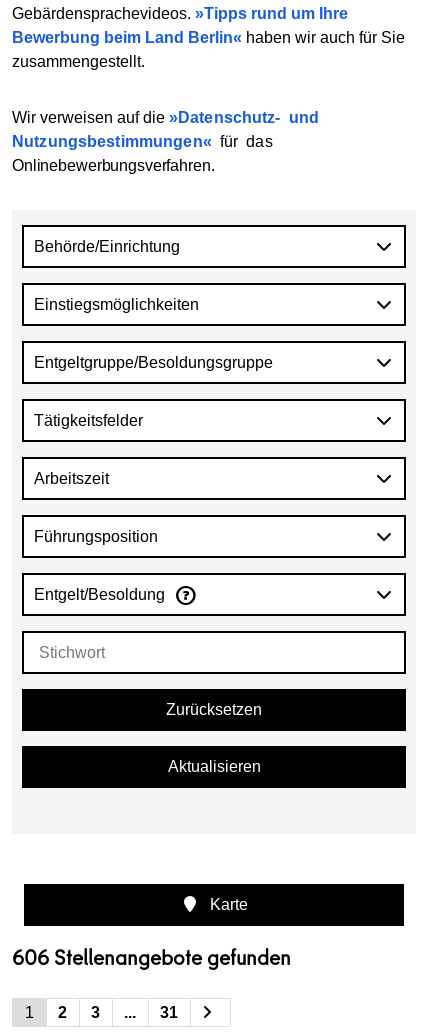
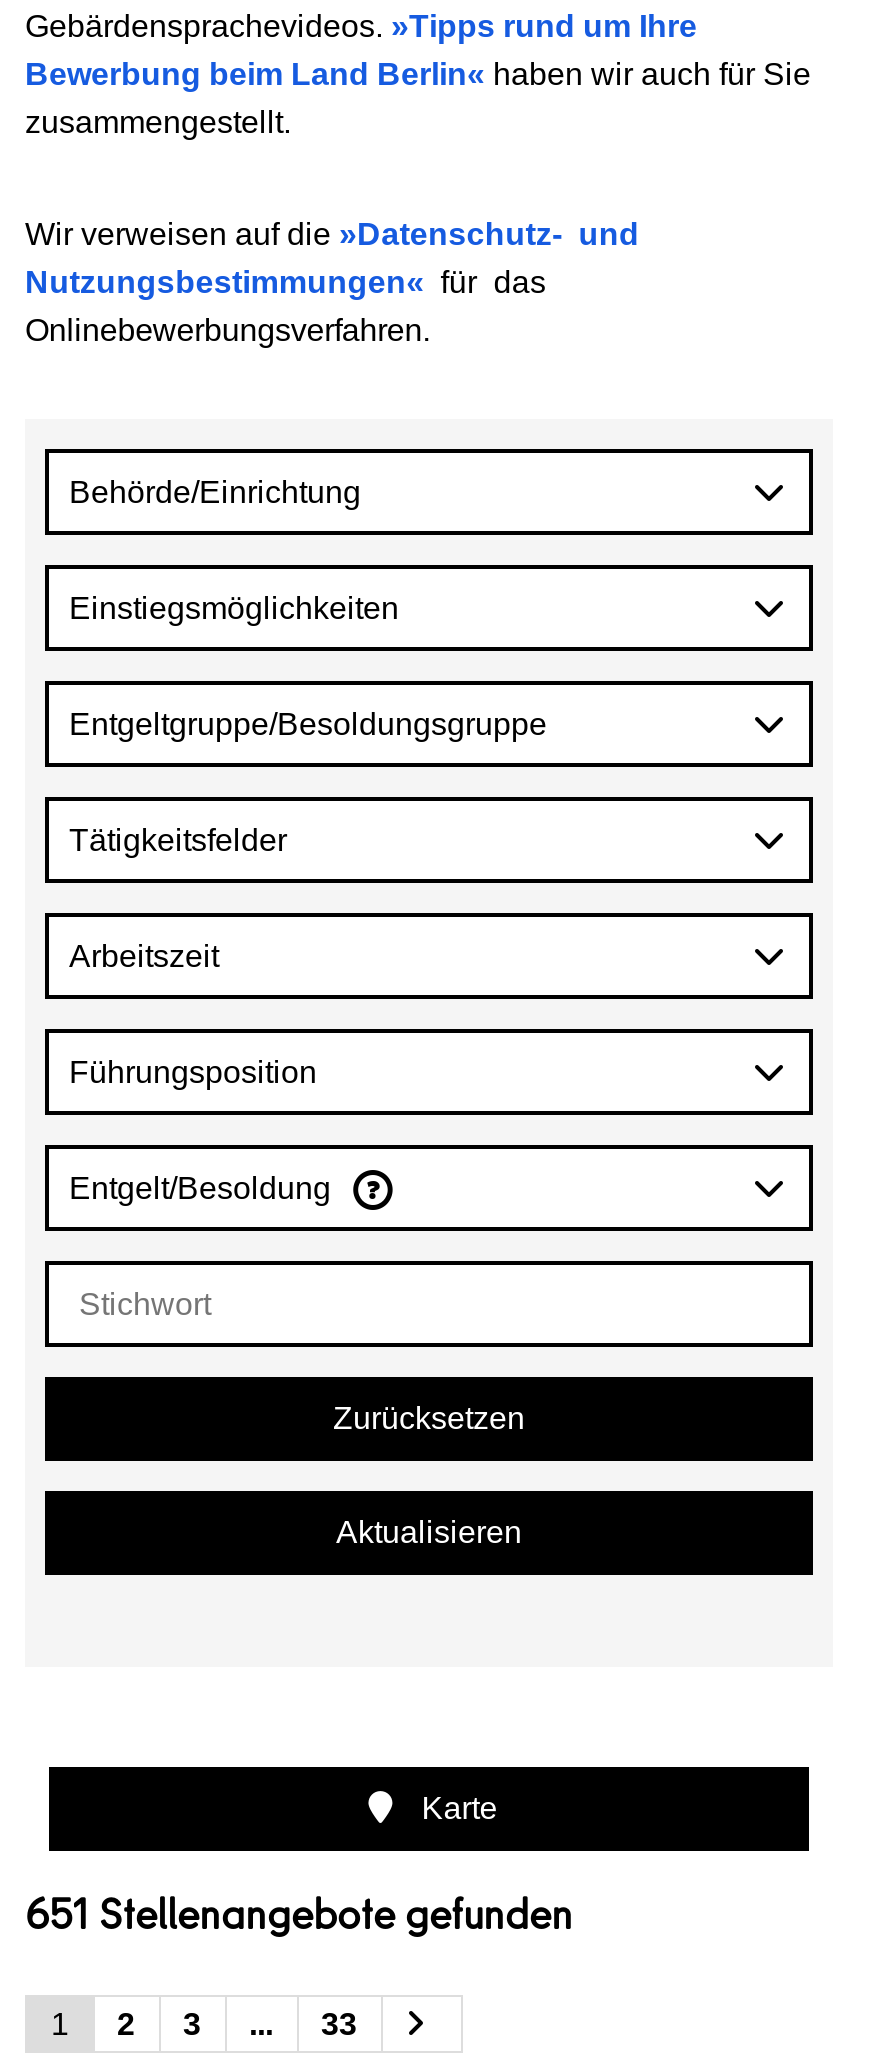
- 606 Stellenangebote gefunden
+ 651 Stellenangebote gefunden

- 31
+ 33
